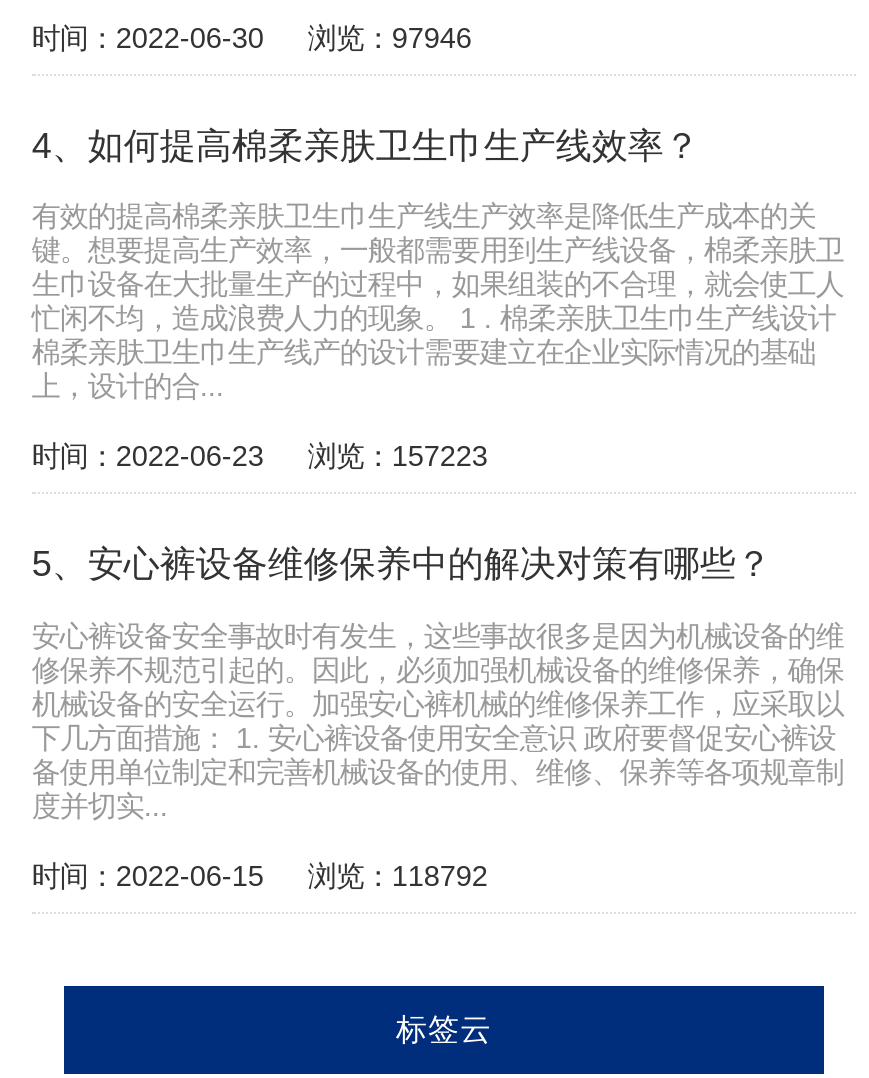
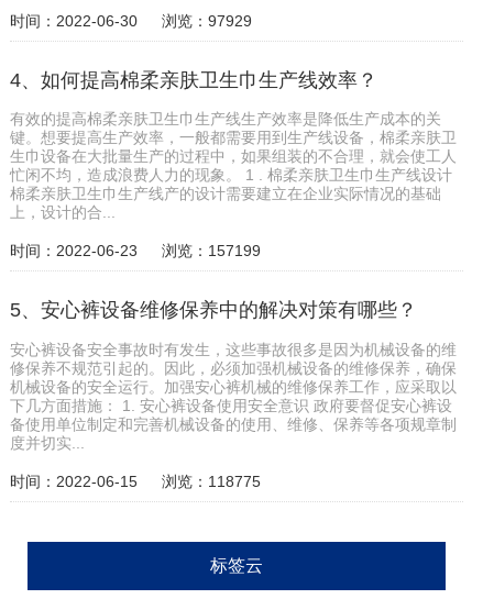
- 时间：2022-06-30 浏览：97946
+ 时间：2022-06-30 浏览：97929

- 时间：2022-06-23 浏览：157223
+ 时间：2022-06-23 浏览：157199

- 时间：2022-06-15 浏览：118792
+ 时间：2022-06-15 浏览：118775
